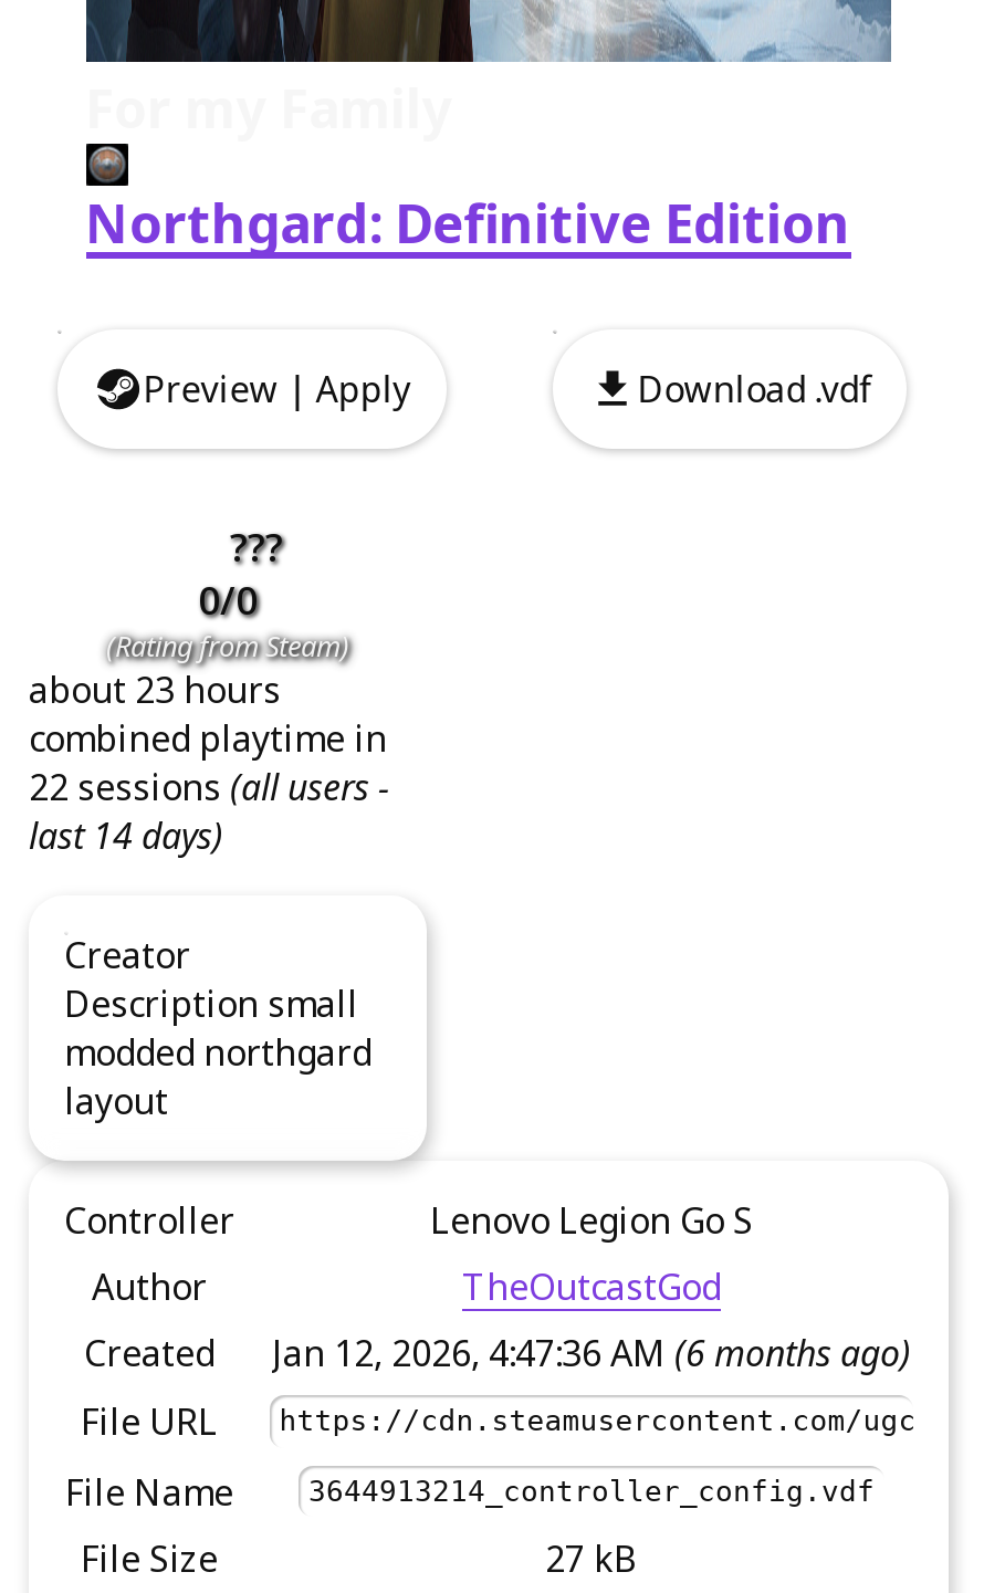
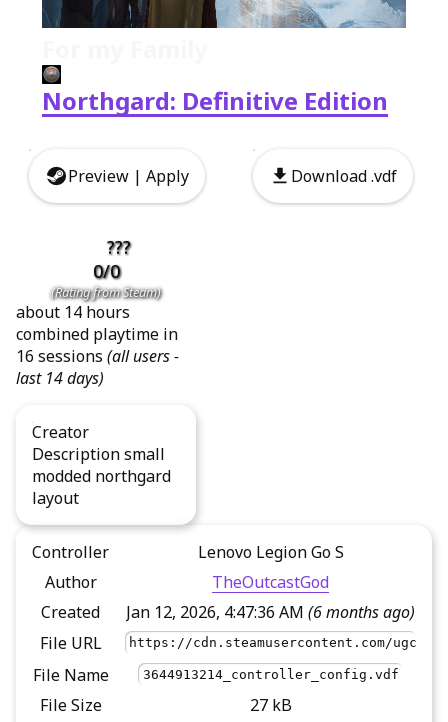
- about 23 hours
+ about 14 hours

- 22 sessions (all users -
+ 16 sessions (all users -
